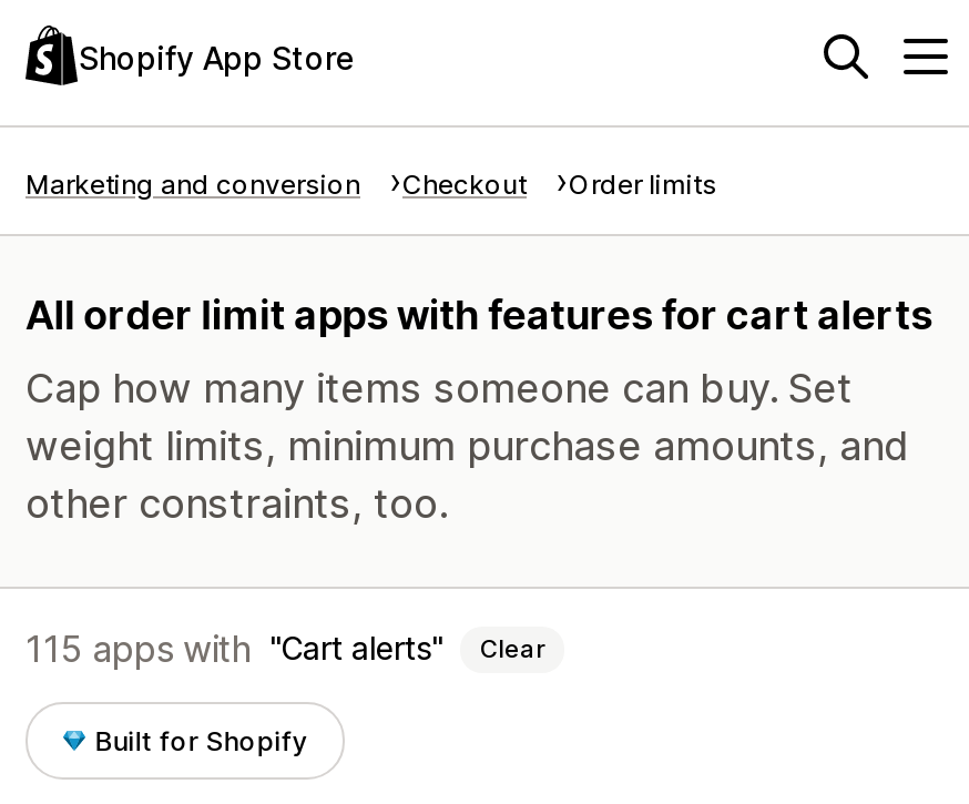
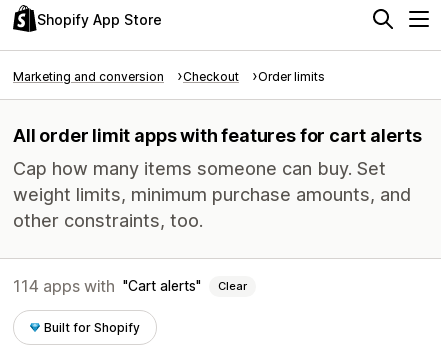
- 115 apps with Cart alerts Clear
+ 114 apps with Cart alerts Clear
